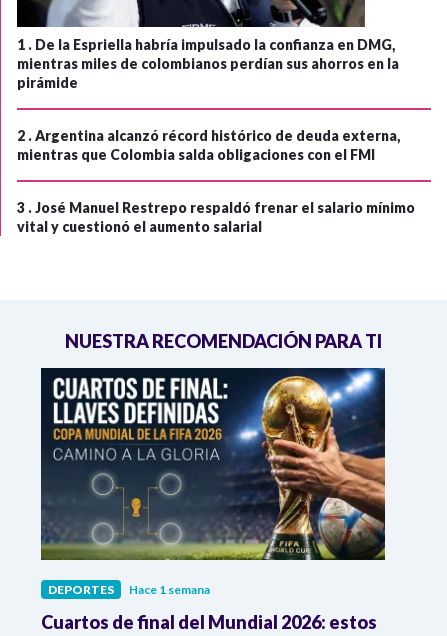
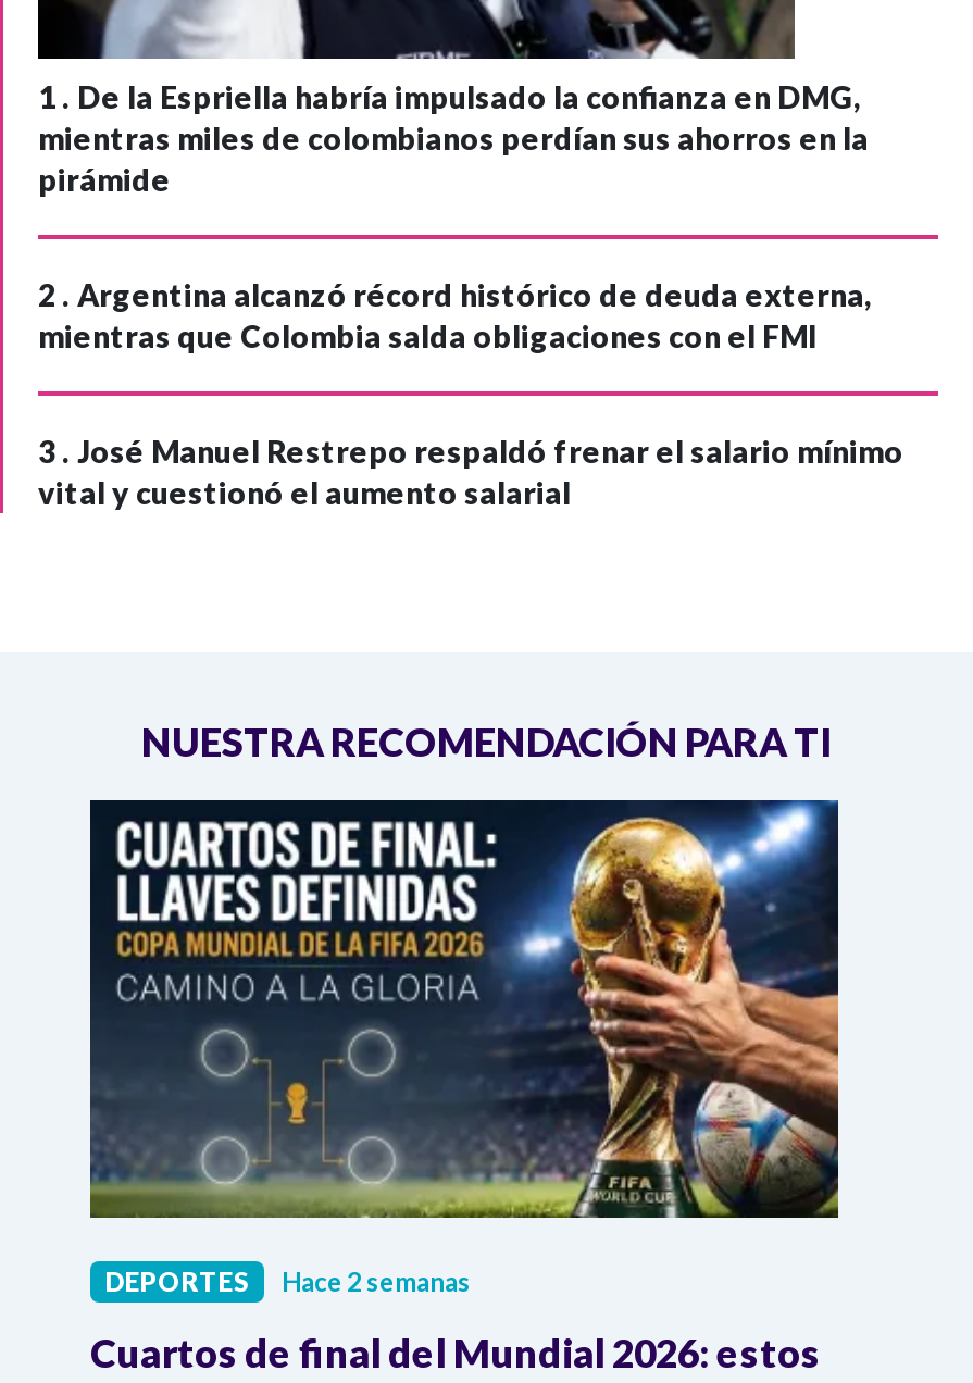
- DEPORTES Hace 1 semana
+ DEPORTES Hace 2 semanas
